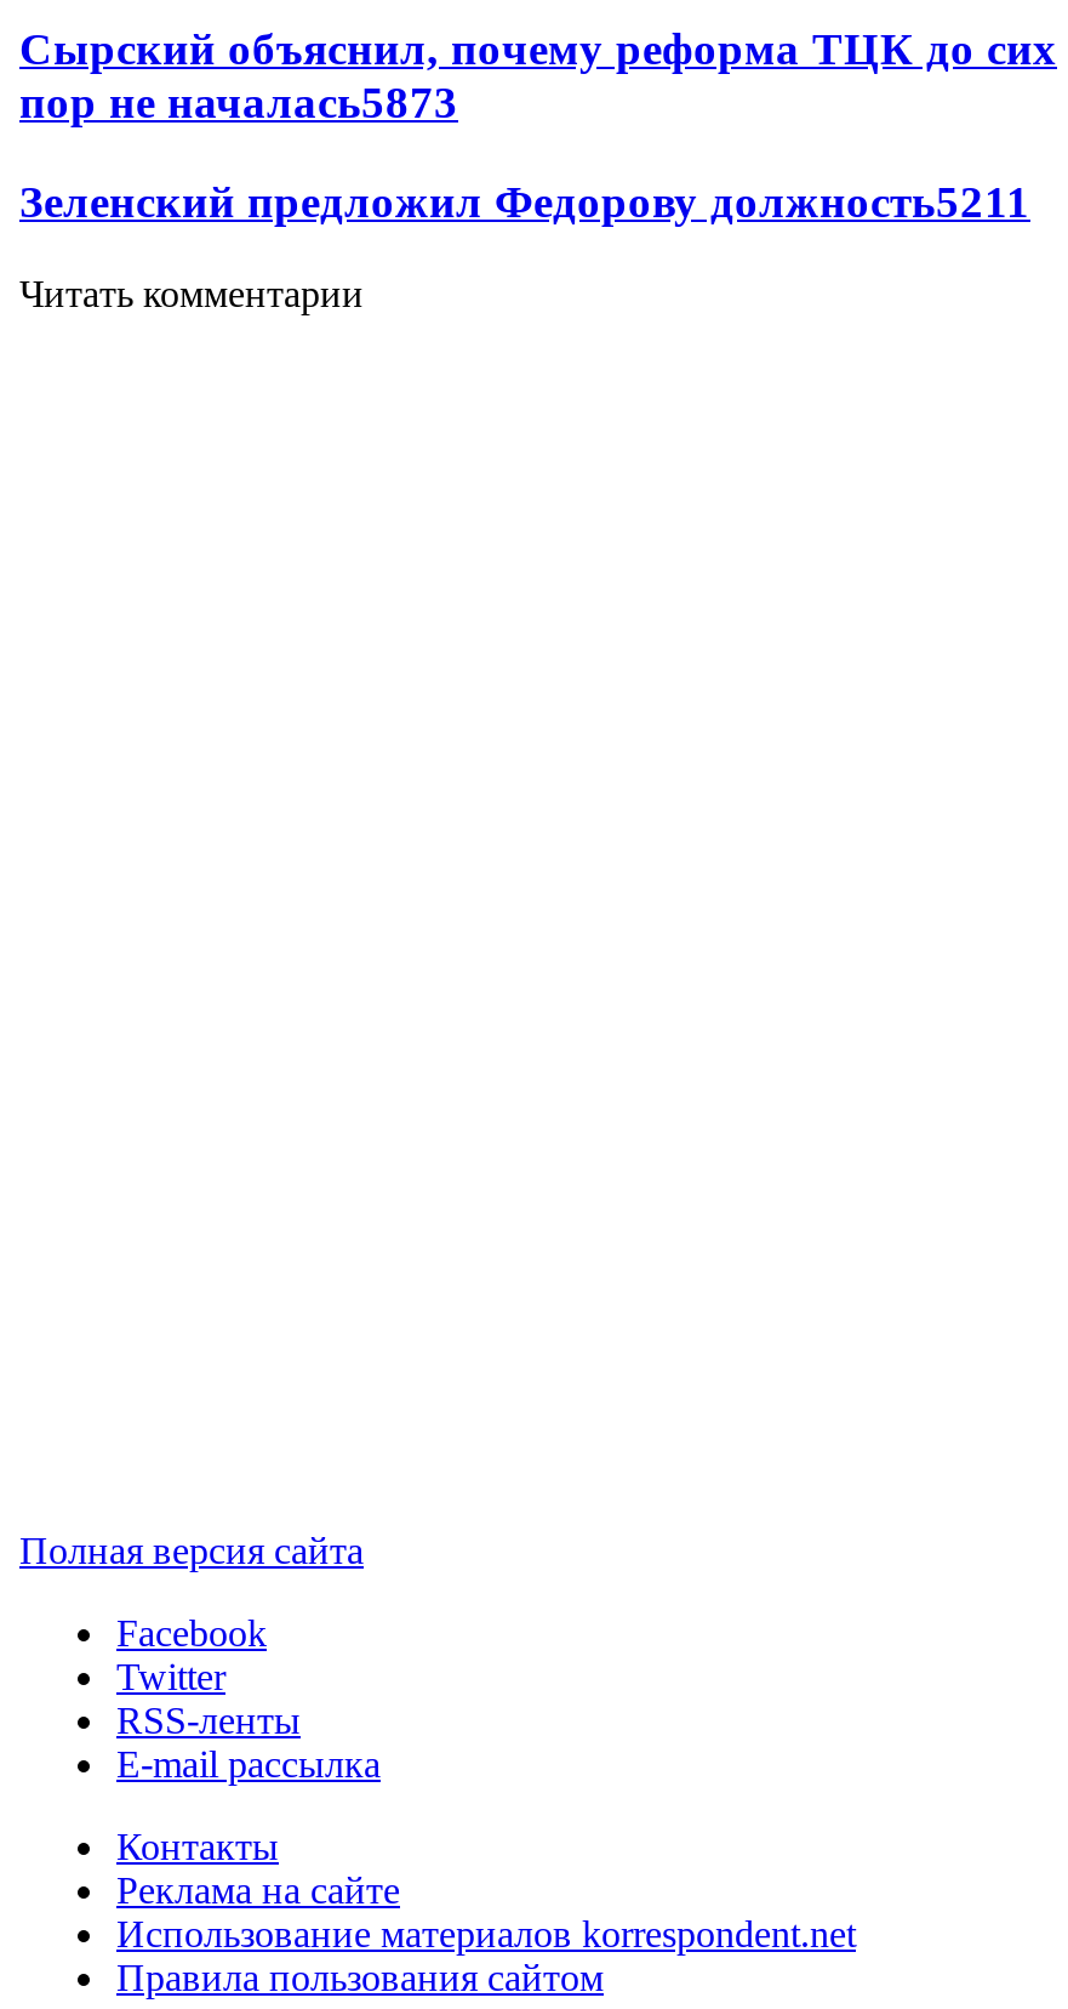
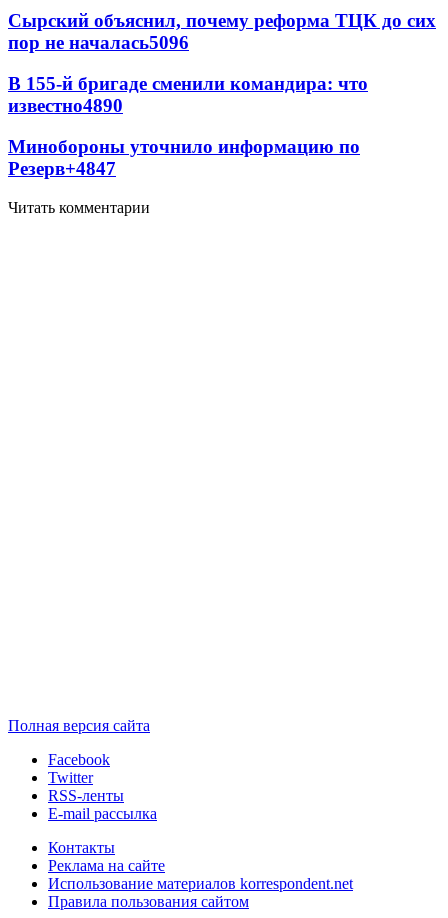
- пор не началась5873
- Зеленский предложил Федорову должность5211
+ пор не началась5096
+ В 155-й бригаде сменили командира: что
+ известно4890
+ Минобороны уточнило информацию по
+ Резерв+4847
